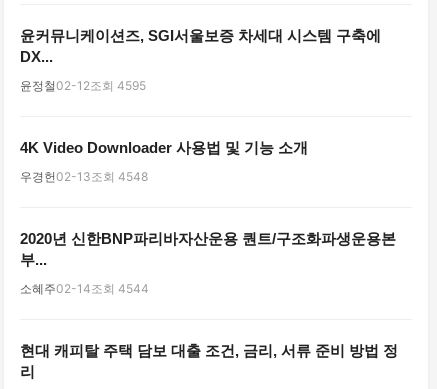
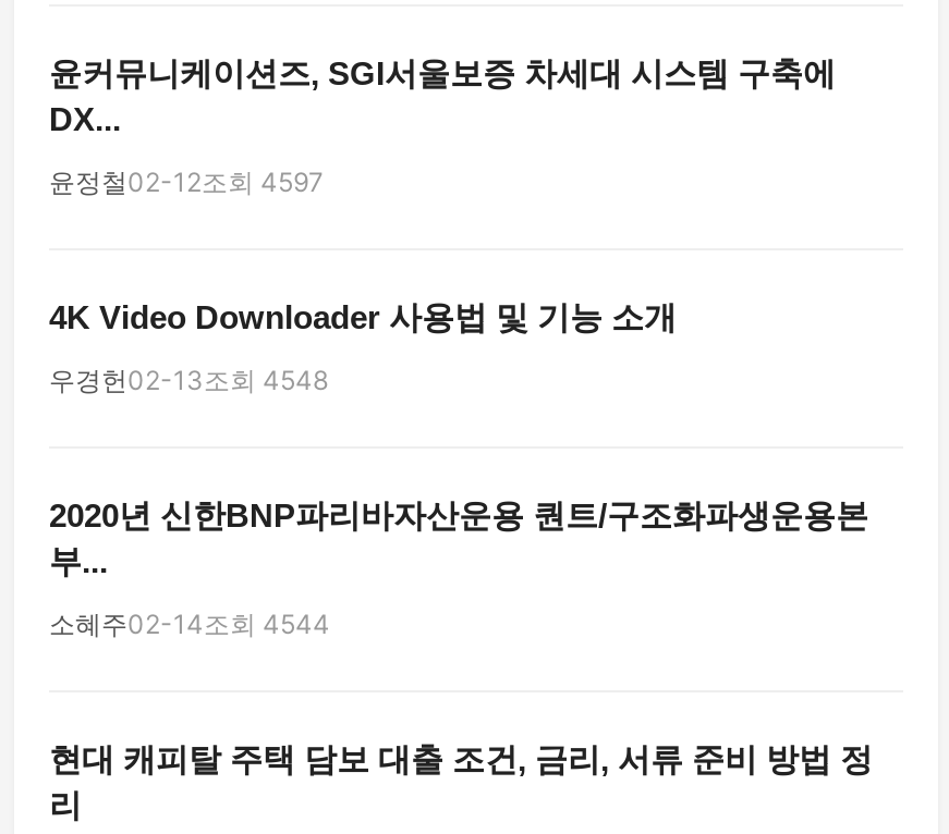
- 윤정철 02-12조회 4595
+ 윤정철 02-12조회 4597
